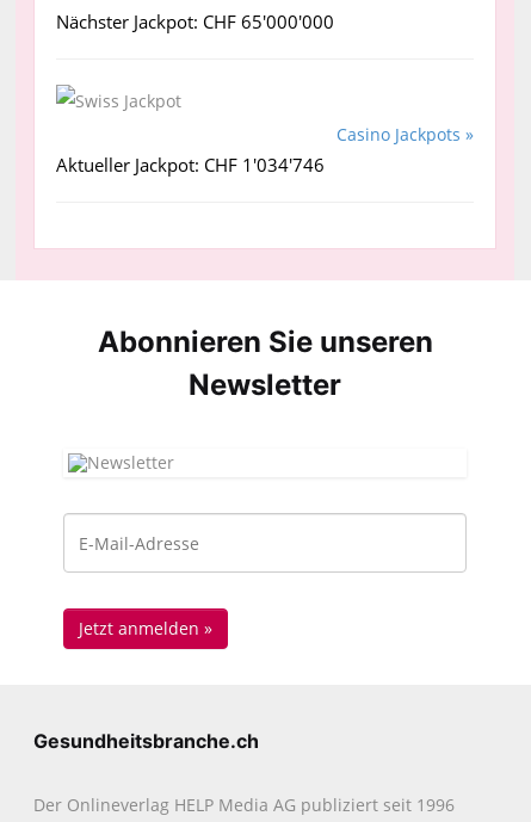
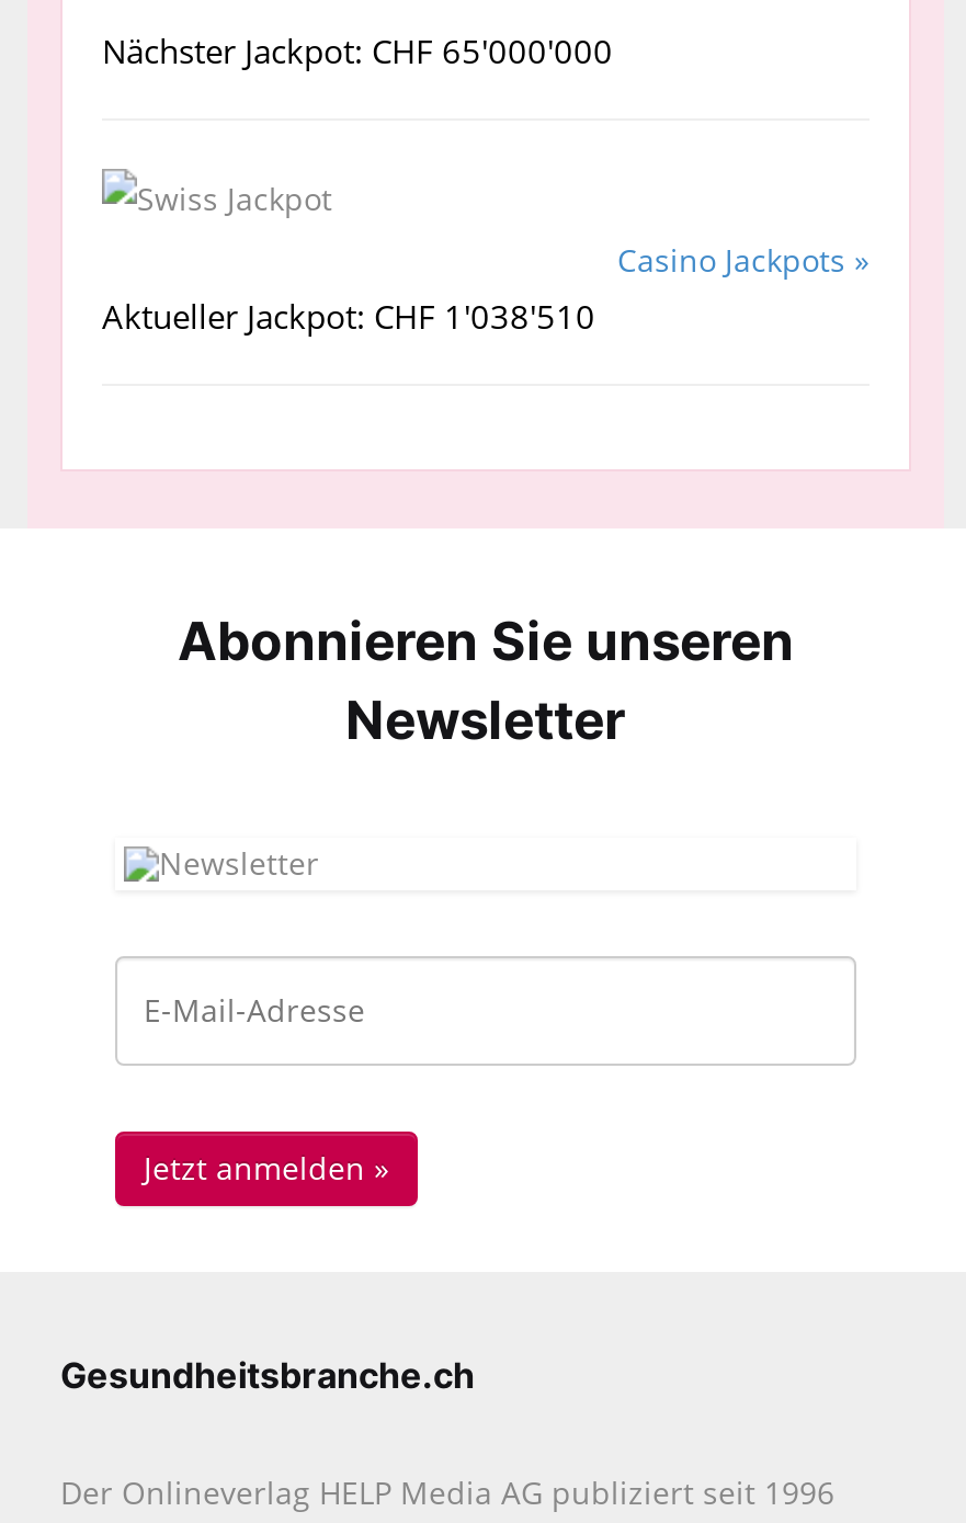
- Aktueller Jackpot: CHF 1'034'746
+ Aktueller Jackpot: CHF 1'038'510
